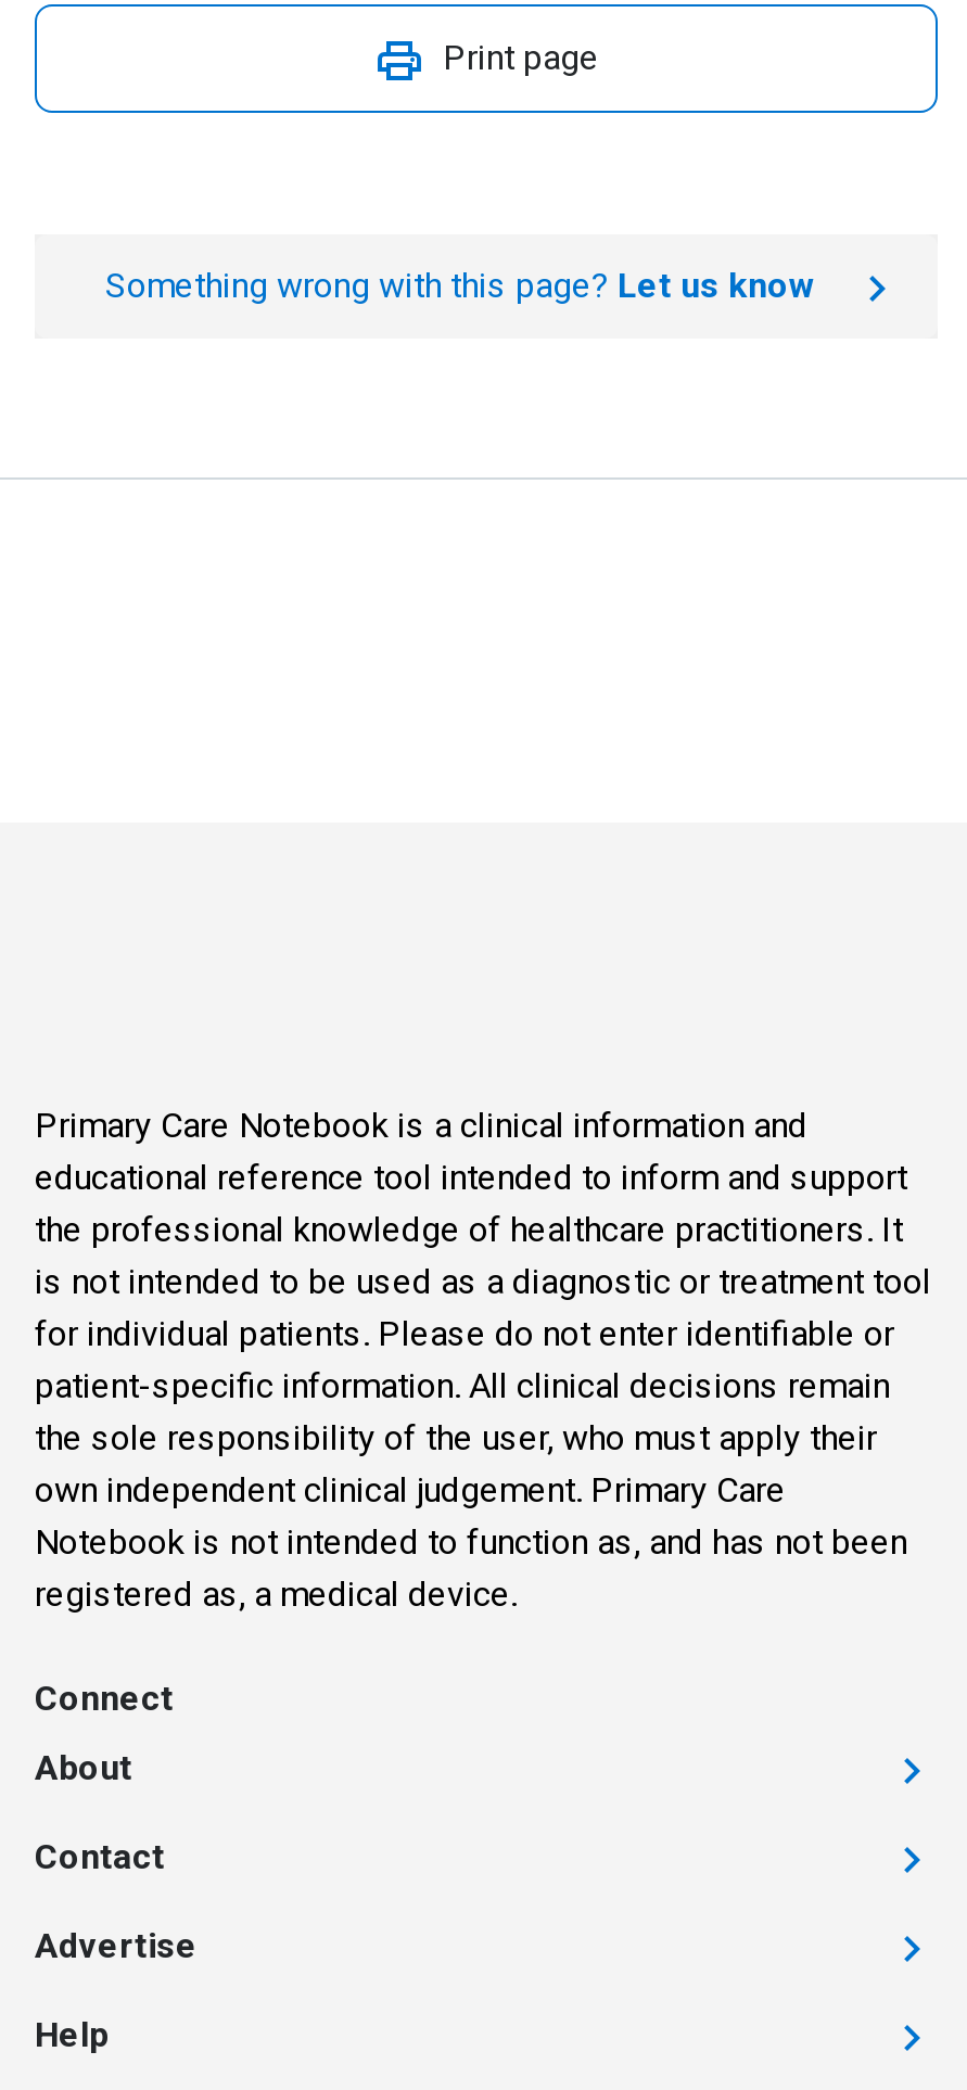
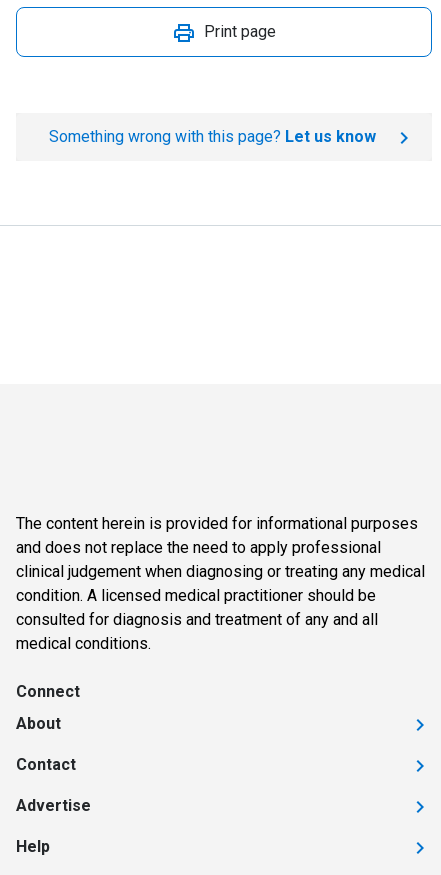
- Primary Care Notebook is a clinical information and
- educational reference tool intended to inform and support
- the professional knowledge of healthcare practitioners. It
- is not intended to be used as a diagnostic or treatment tool
- for individual patients. Please do not enter identifiable or
- patient-specific information. All clinical decisions remain
- the sole responsibility of the user, who must apply their
- own independent clinical judgement. Primary Care
- Notebook is not intended to function as, and has not been
- registered as, a medical device.
+ The content herein is provided for informational purposes
+ and does not replace the need to apply professional
+ clinical judgement when diagnosing or treating any medical
+ condition. A licensed medical practitioner should be
+ consulted for diagnosis and treatment of any and all
+ medical conditions.
